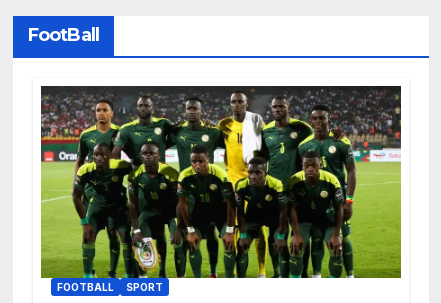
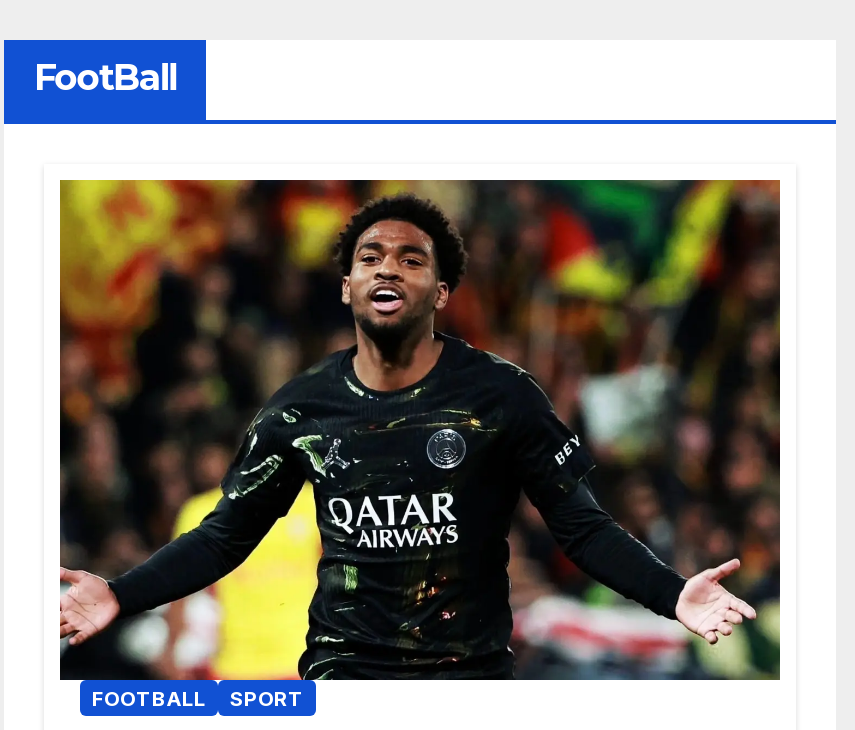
- [image]
+ [image]
